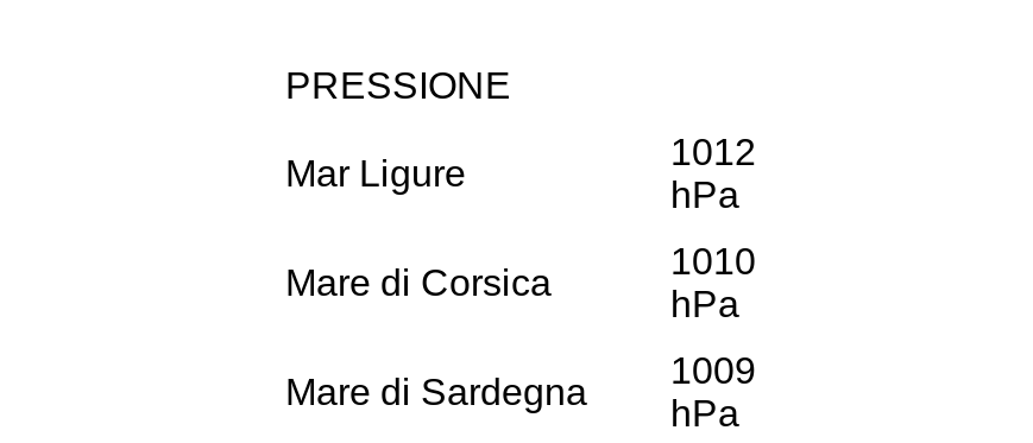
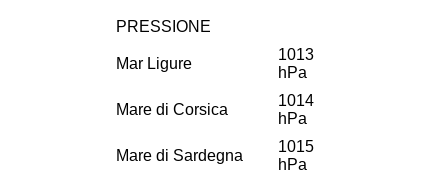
- 1012
+ 1013

- 1010
+ 1014

- 1009
+ 1015
